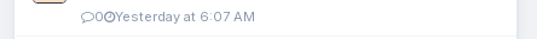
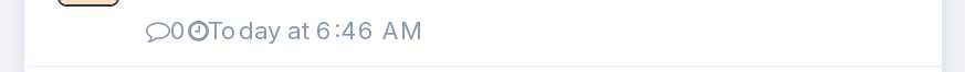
- Yesterday at 6:07 AM
+ Today at 6:46 AM
